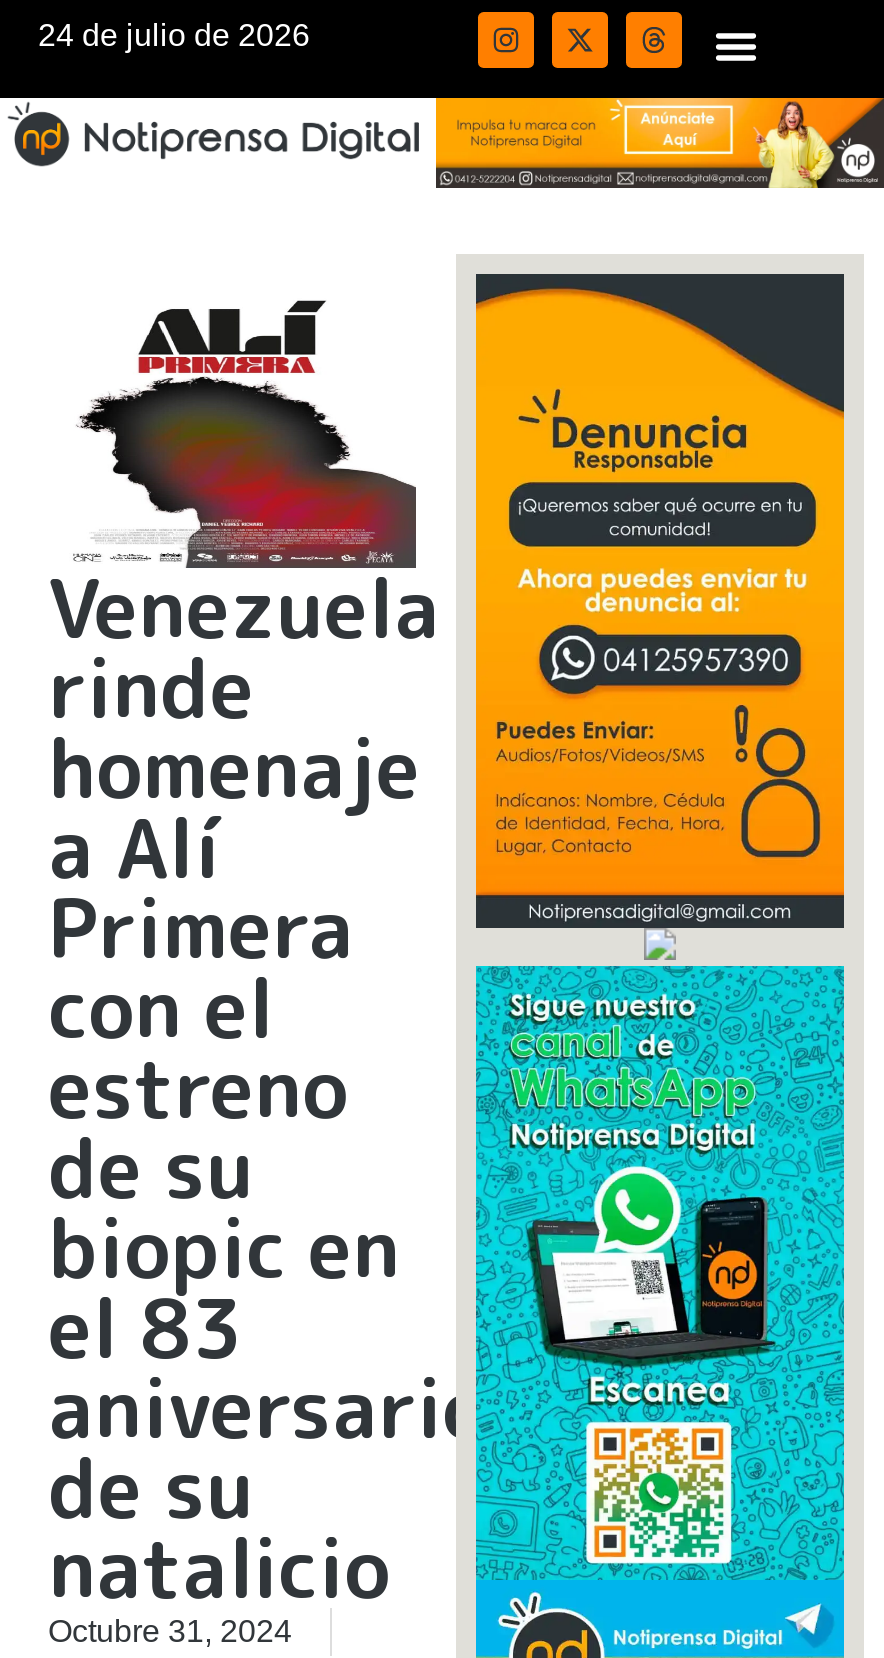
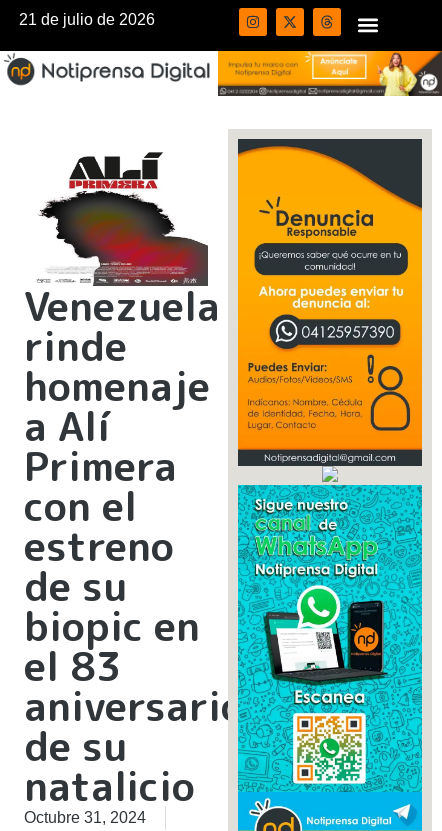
- 24 de julio de 2026
+ 21 de julio de 2026
